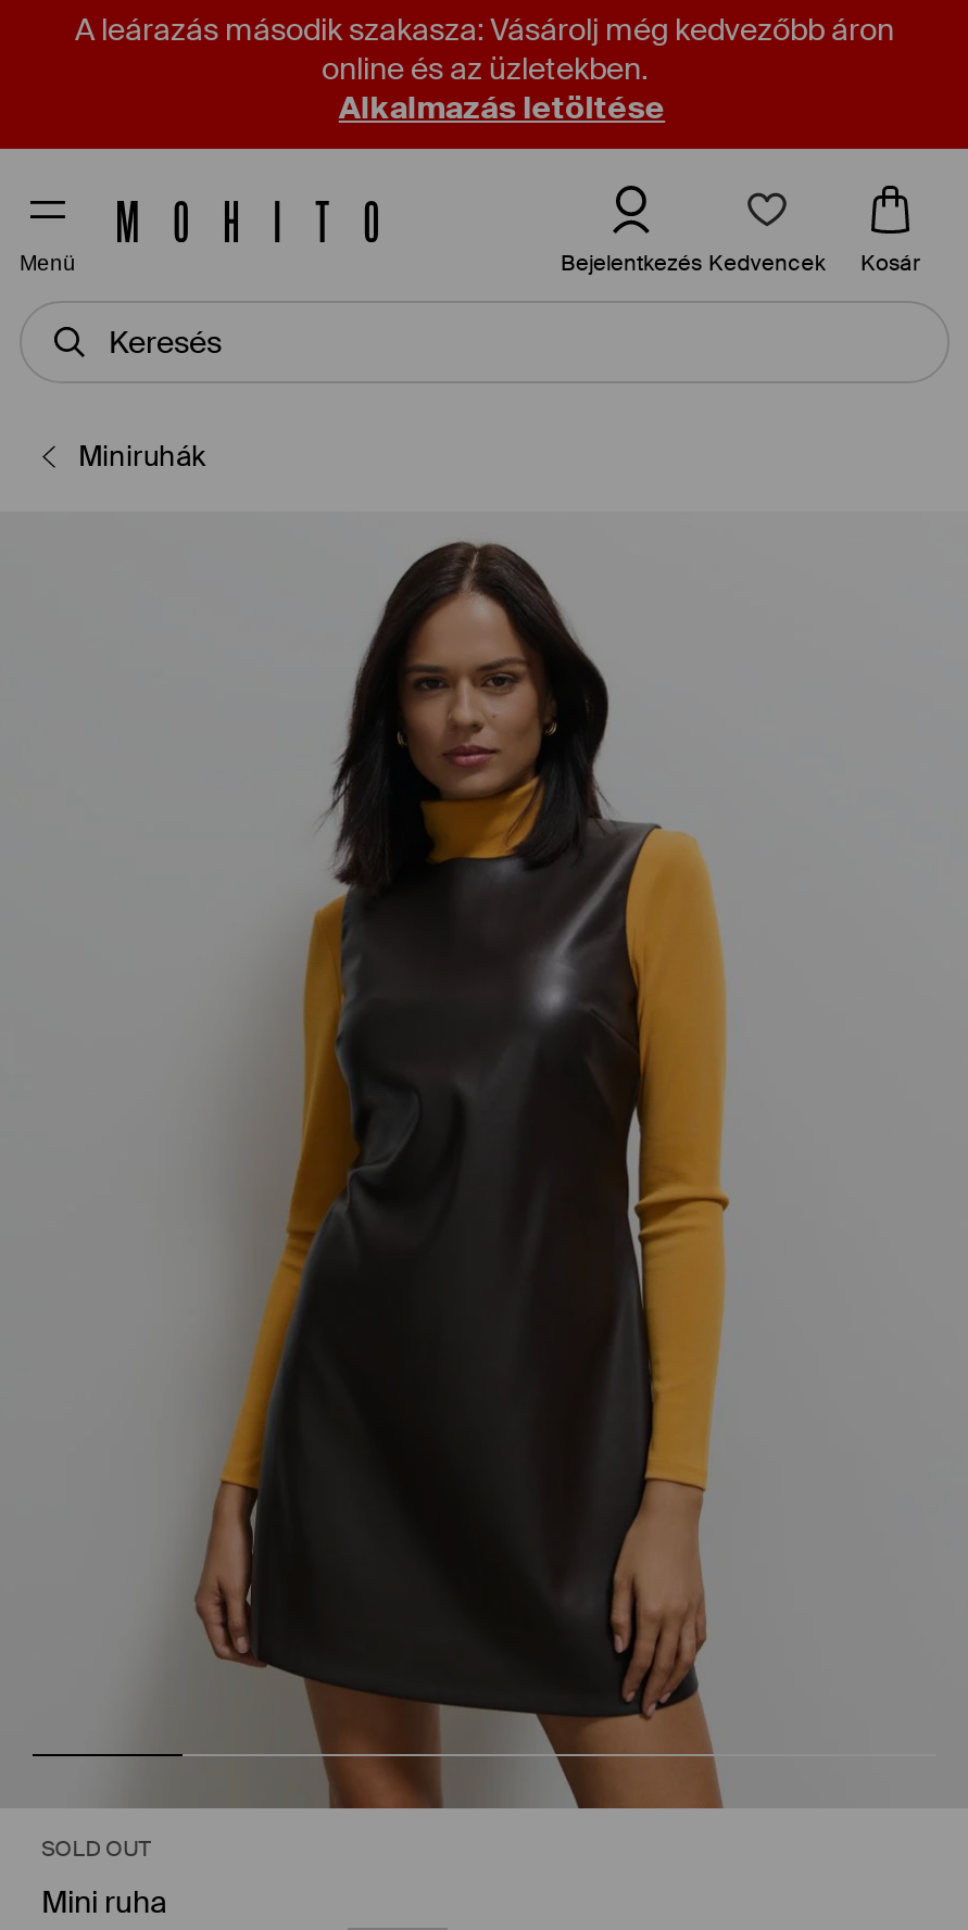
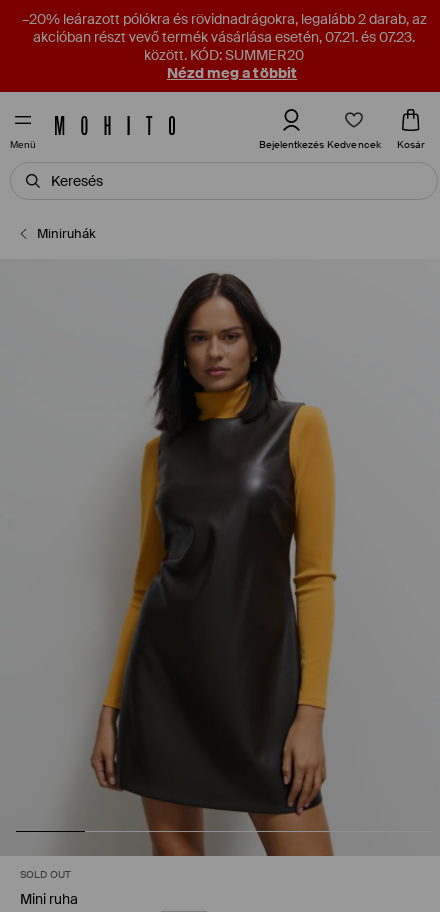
- A leárazás második szakasza: Vásárolj még kedvezőbb áron
- online és az üzletekben.
- Alkalmazás letöltése
+ –20% leárazott pólókra és rövidnadrágokra, legalább 2 darab, az
+ akcióban részt vevő termék vásárlása esetén, 07.21. és 07.23.
+ között. KÓD: SUMMER20
+ Nézd meg a többit
